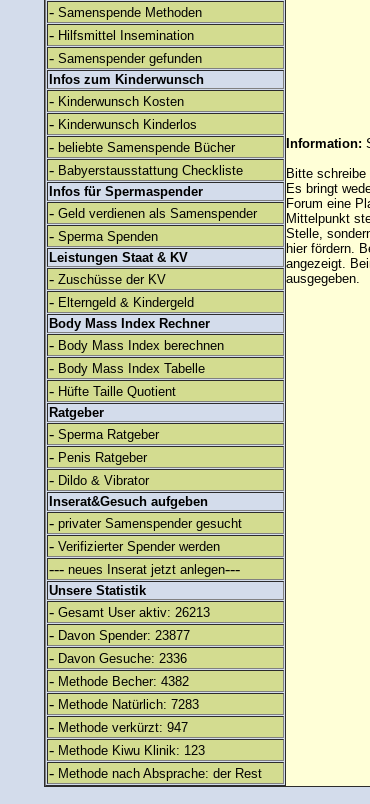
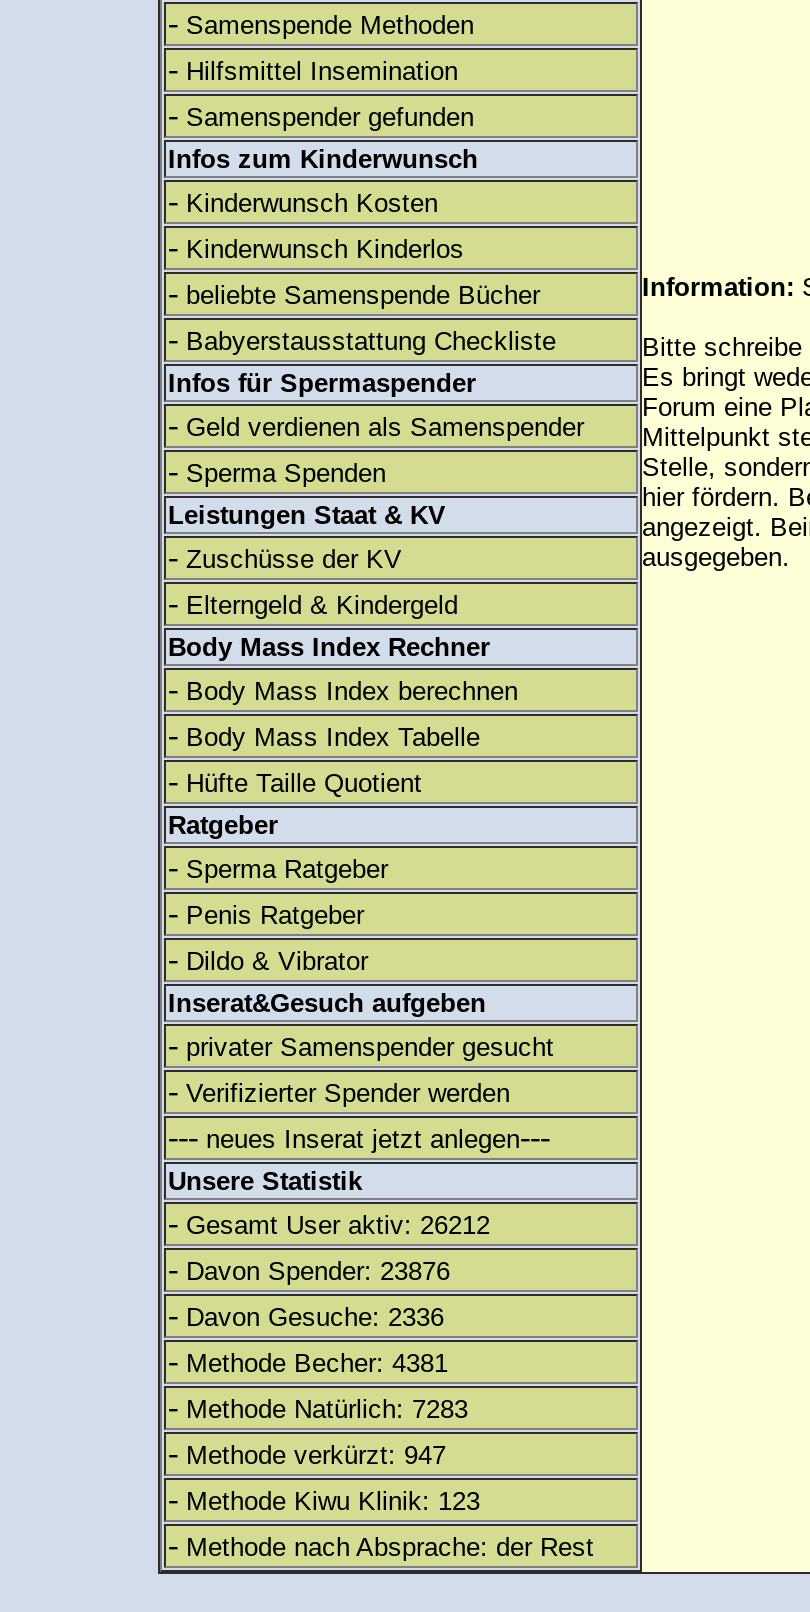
- - Gesamt User aktiv: 26213
+ - Gesamt User aktiv: 26212

- - Davon Spender: 23877
+ - Davon Spender: 23876

- - Methode Becher: 4382
+ - Methode Becher: 4381
